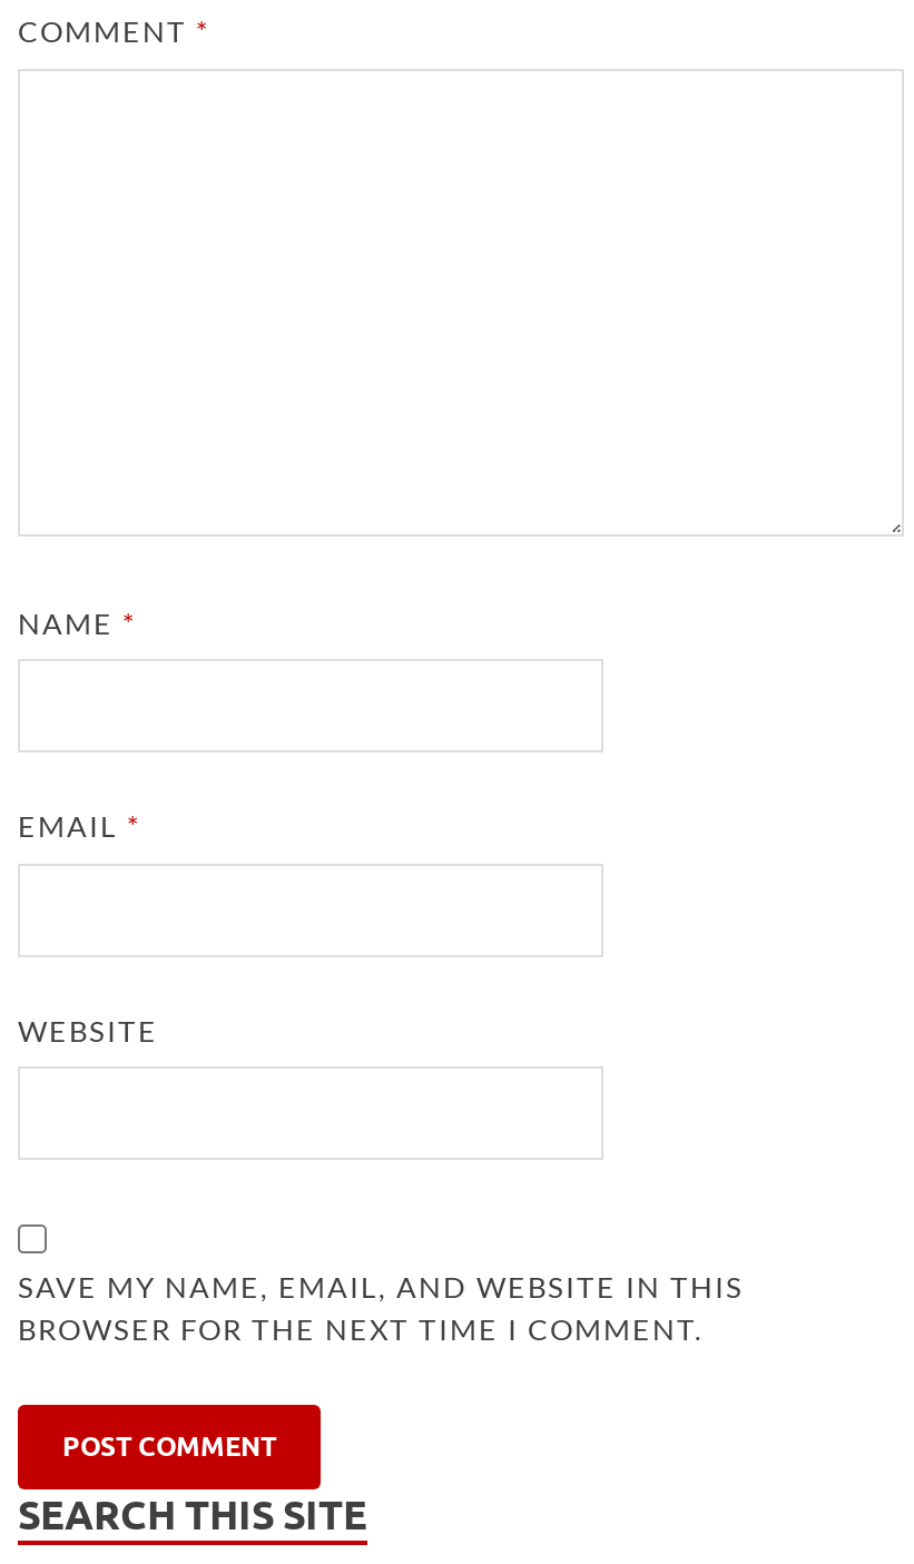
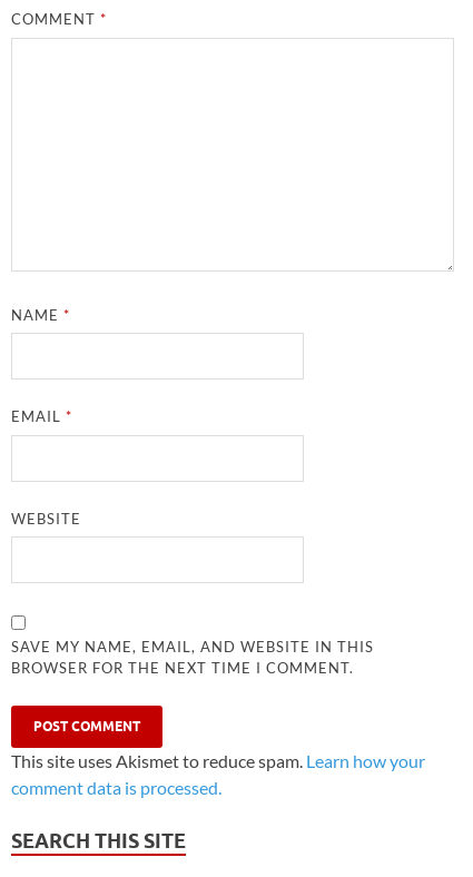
+ This site uses Akismet to reduce spam. Learn how your
+ comment data is processed.
